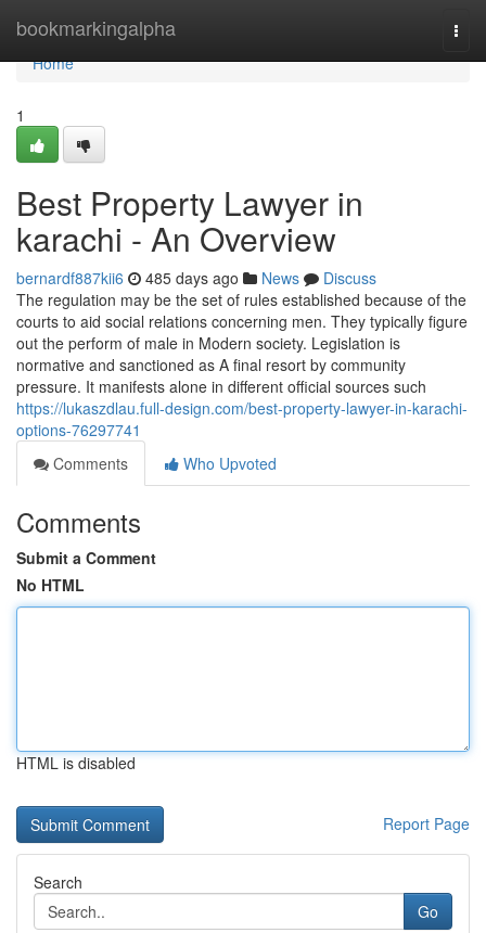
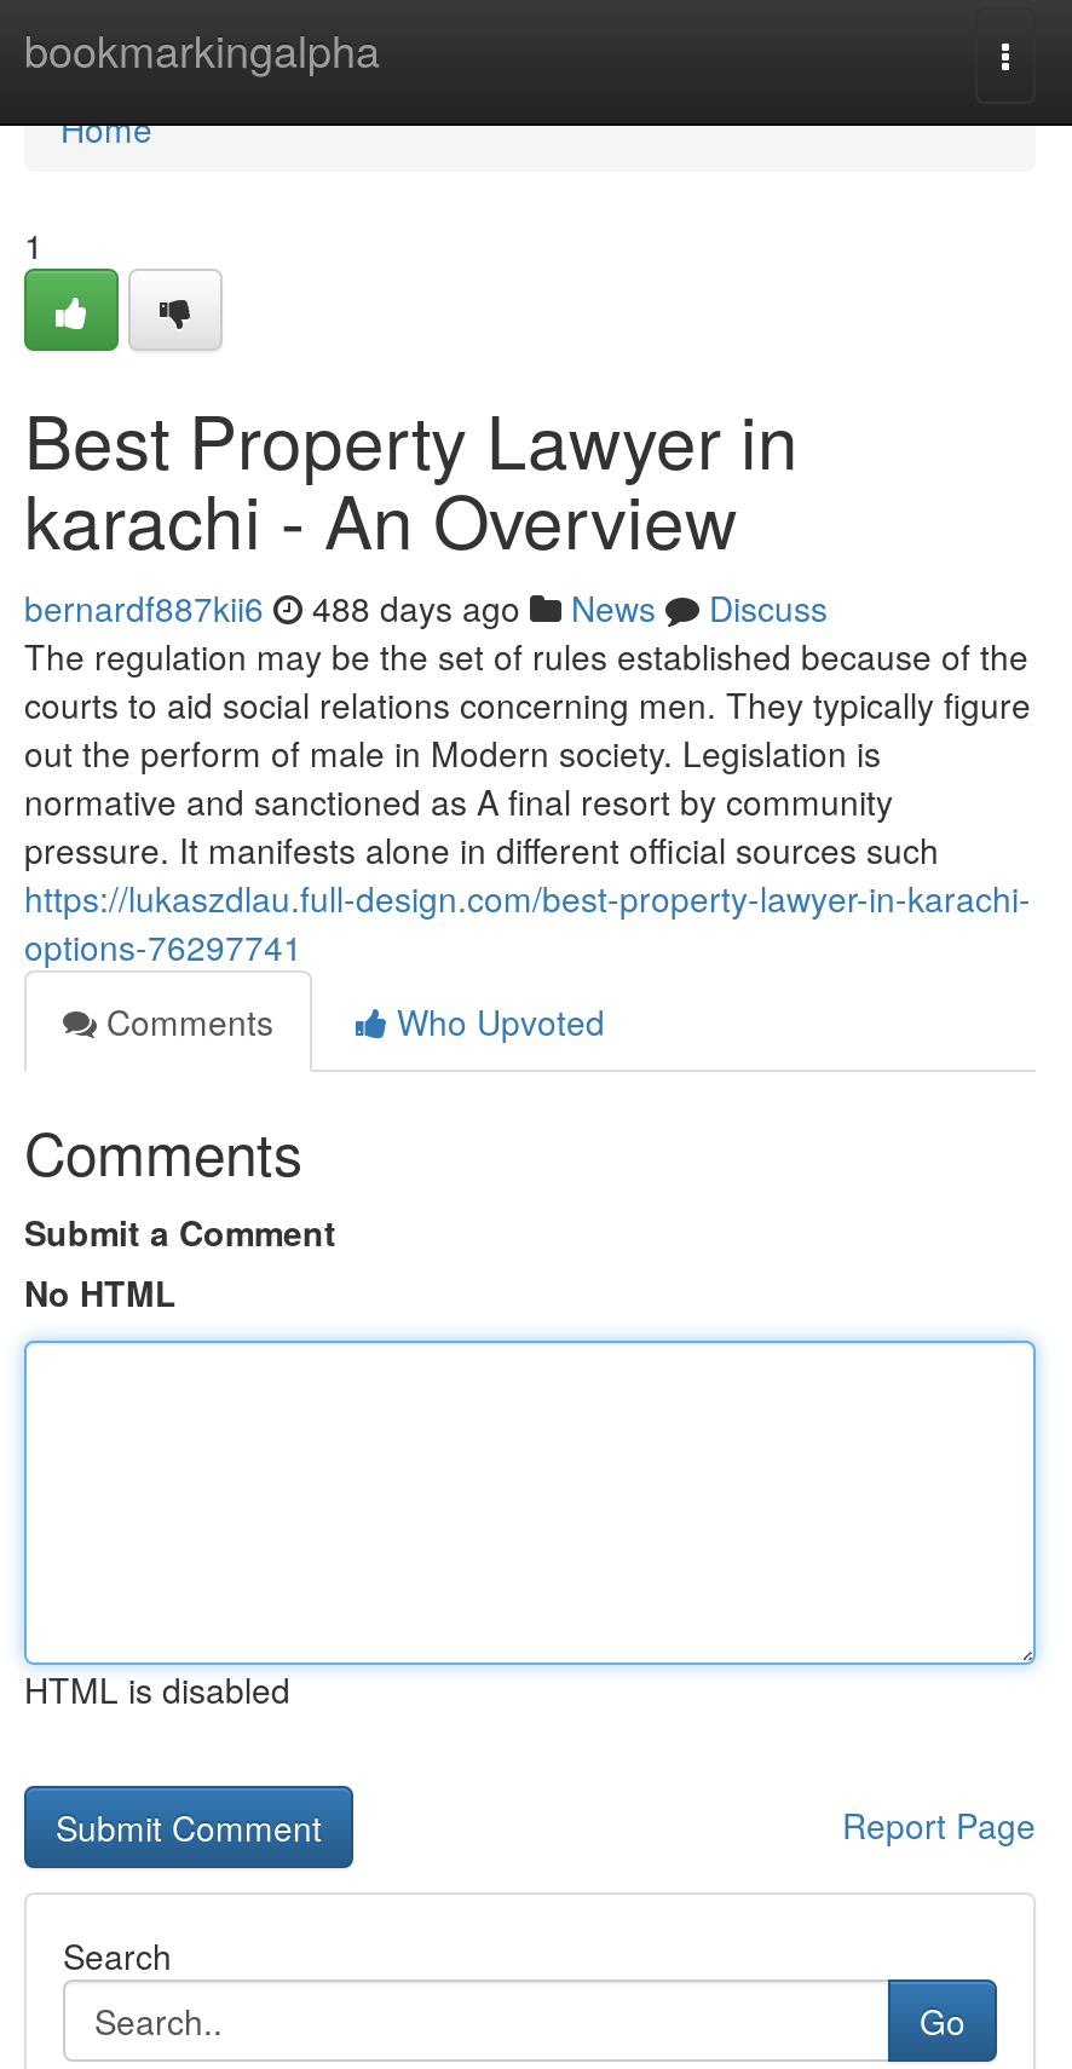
- bernardf887kii6 485 days ago News Discuss
+ bernardf887kii6 488 days ago News Discuss
